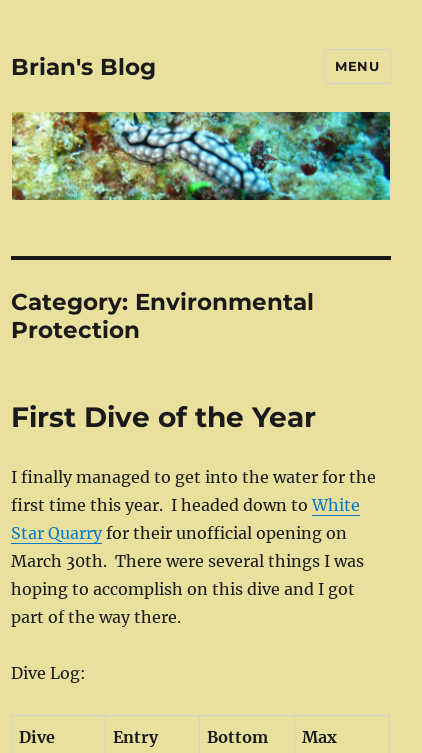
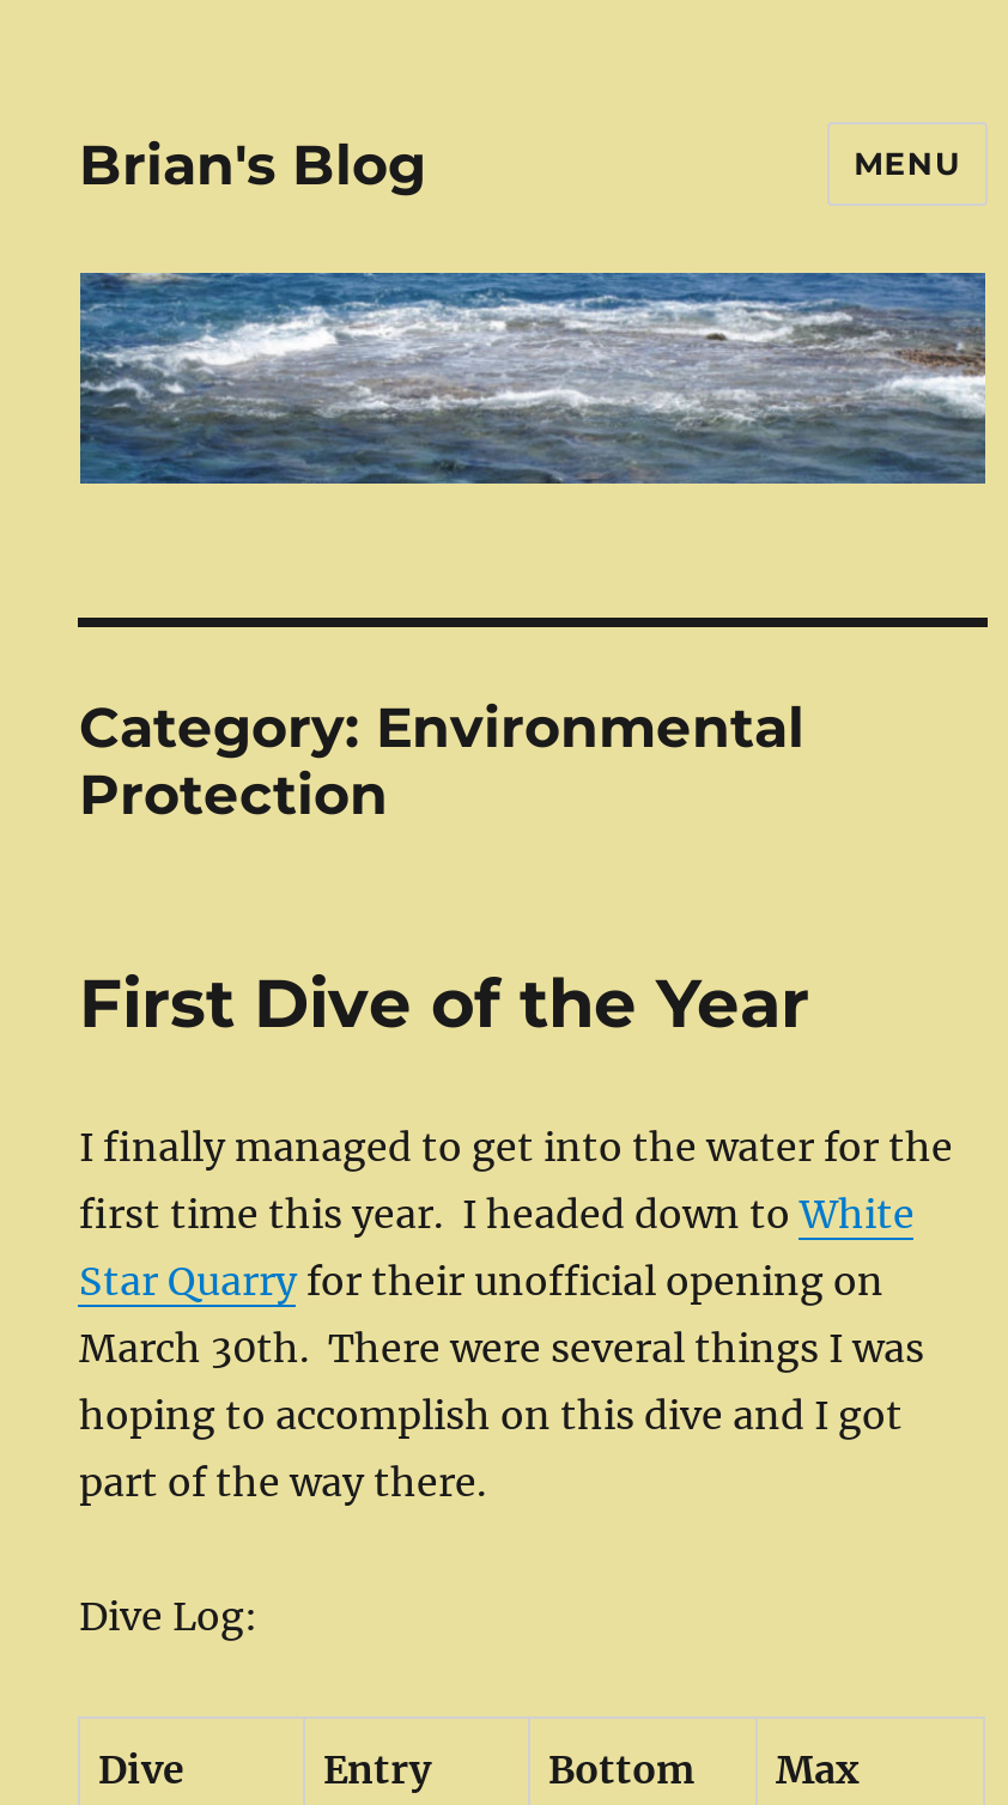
- [image]
+ [image]
